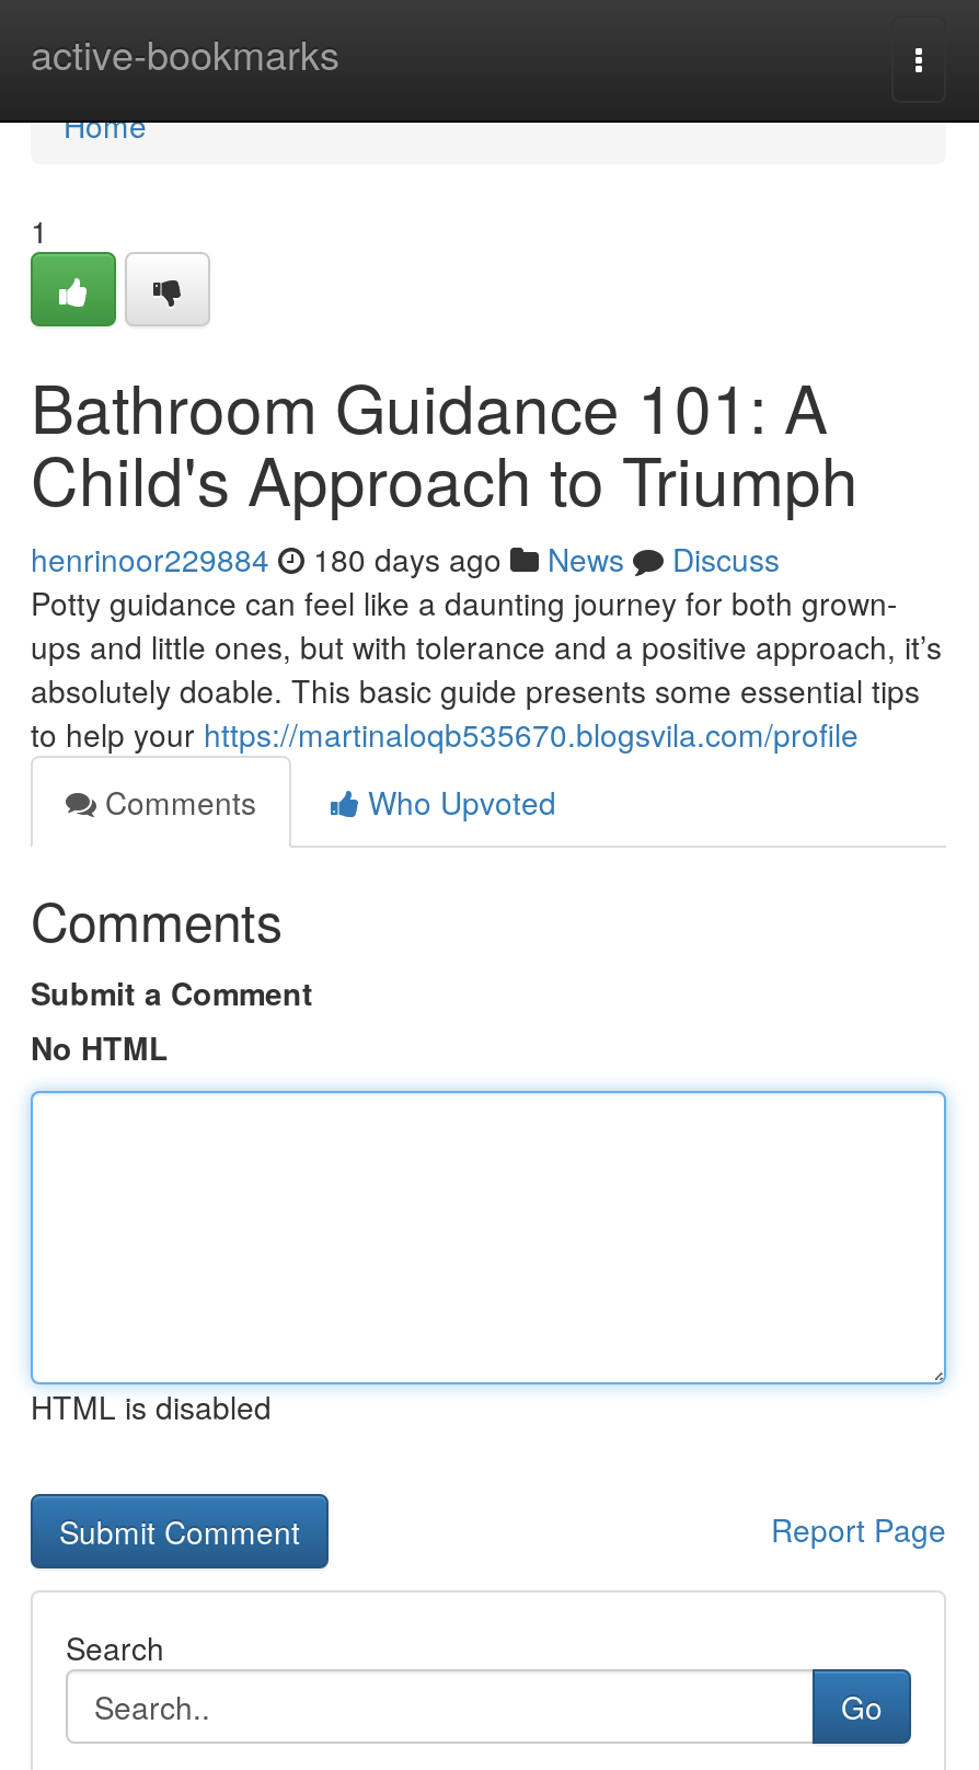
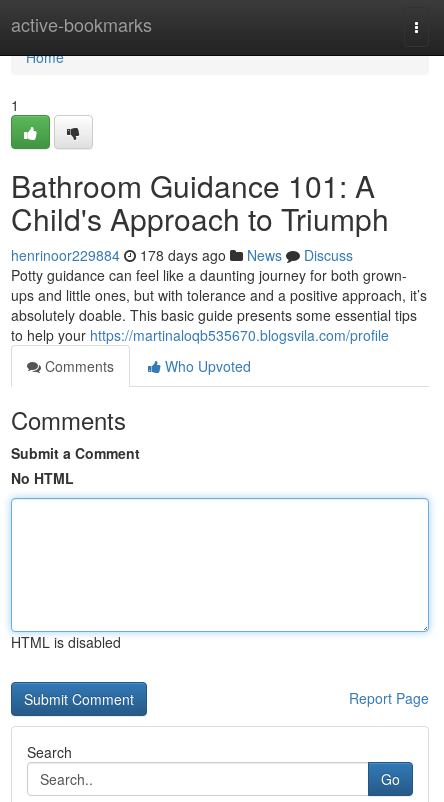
- henrinoor229884 180 days ago News Discuss
+ henrinoor229884 178 days ago News Discuss
